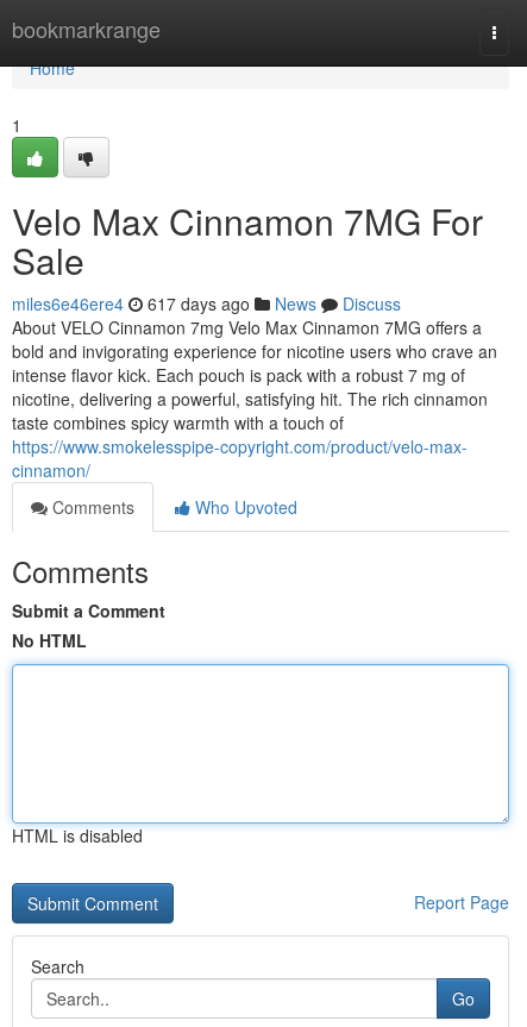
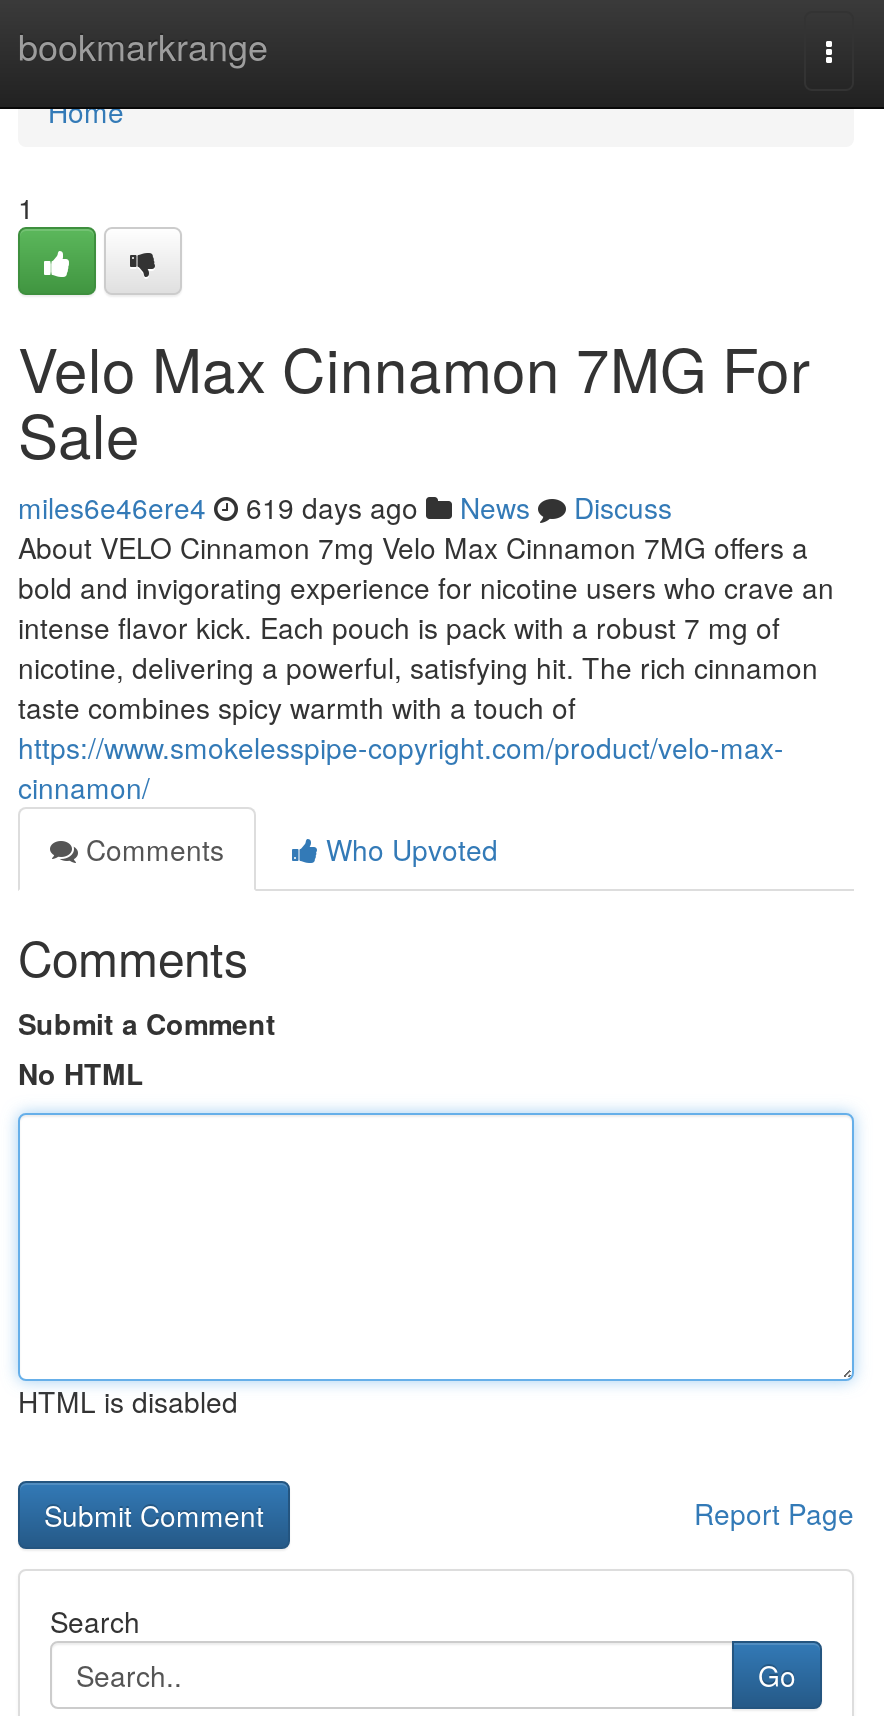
- miles6e46ere4 617 days ago News Discuss
+ miles6e46ere4 619 days ago News Discuss
